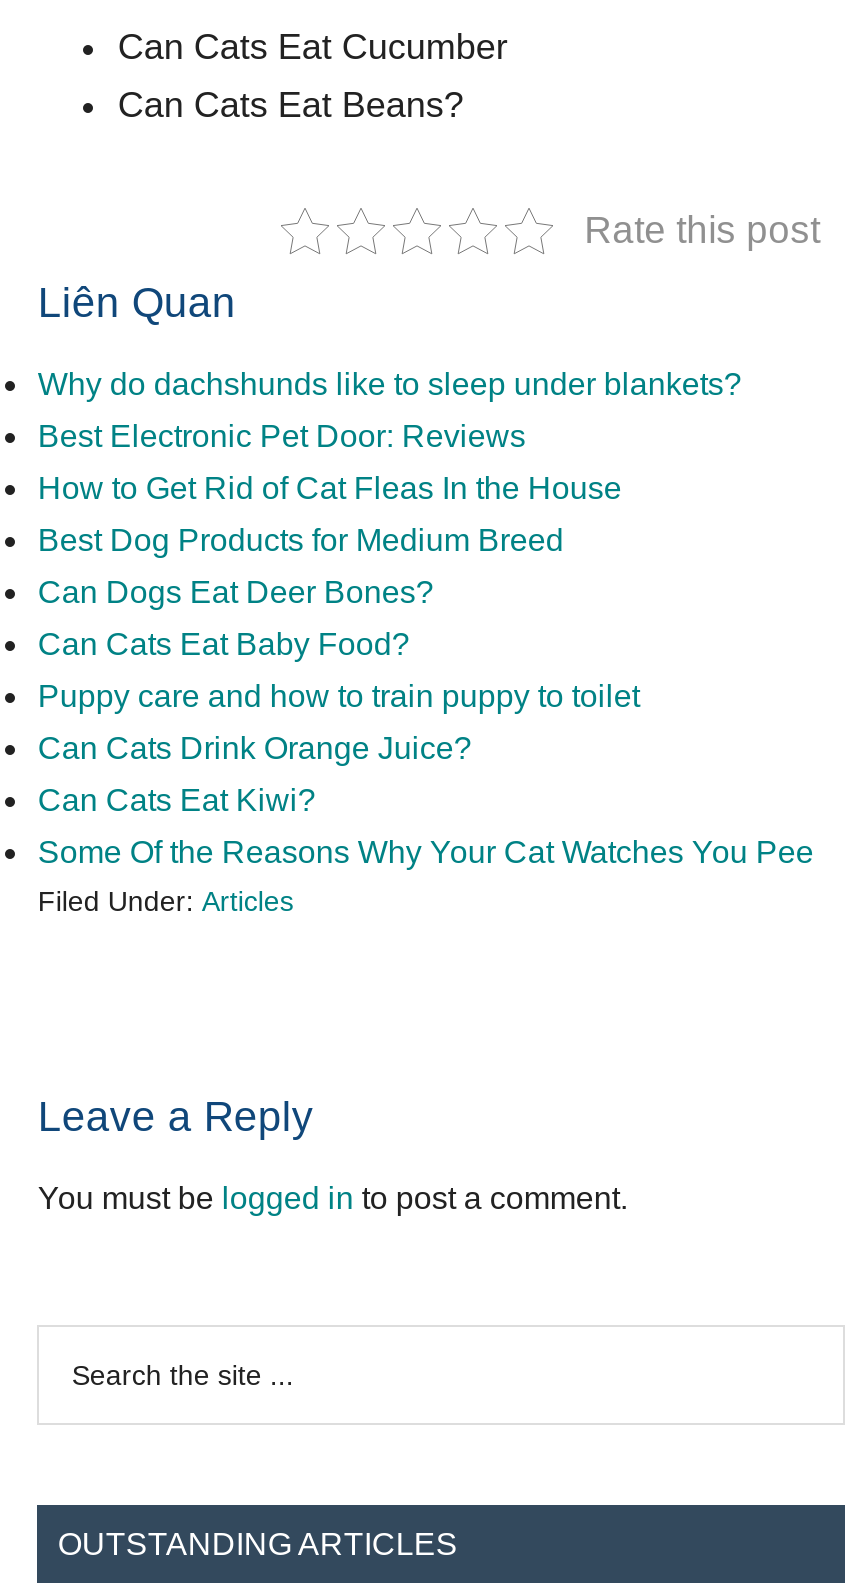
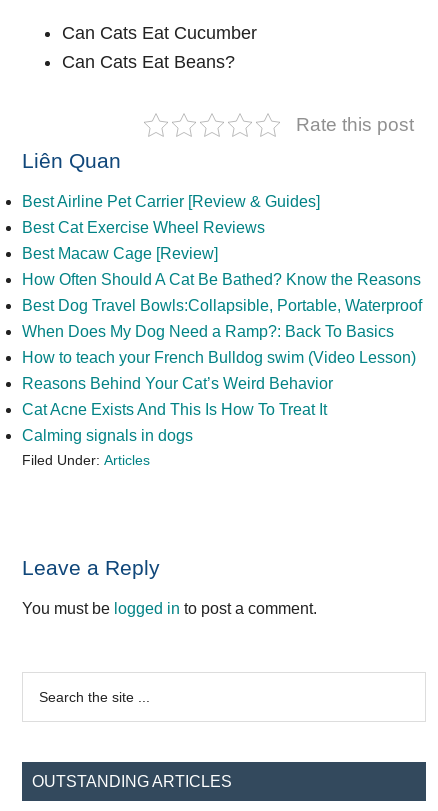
- Why do dachshunds like to sleep under blankets?
+ Best Airline Pet Carrier [Review & Guides]

- Best Electronic Pet Door: Reviews
+ Best Cat Exercise Wheel Reviews

- How to Get Rid of Cat Fleas In the House
+ Best Macaw Cage [Review]

- Best Dog Products for Medium Breed
+ How Often Should A Cat Be Bathed? Know the Reasons

- Can Dogs Eat Deer Bones?
+ Best Dog Travel Bowls:Collapsible, Portable, Waterproof

- Can Cats Eat Baby Food?
+ When Does My Dog Need a Ramp?: Back To Basics

- Puppy care and how to train puppy to toilet
+ How to teach your French Bulldog swim (Video Lesson)

- Can Cats Drink Orange Juice?
+ Reasons Behind Your Cat’s Weird Behavior

- Can Cats Eat Kiwi?
+ Cat Acne Exists And This Is How To Treat It

- Some Of the Reasons Why Your Cat Watches You Pee
+ Calming signals in dogs
